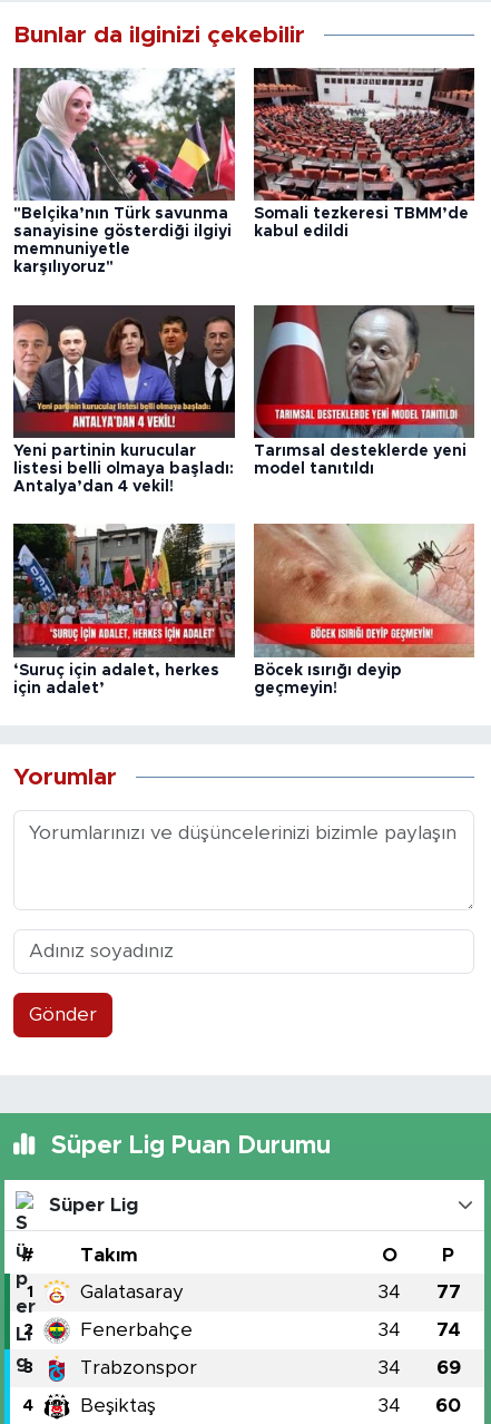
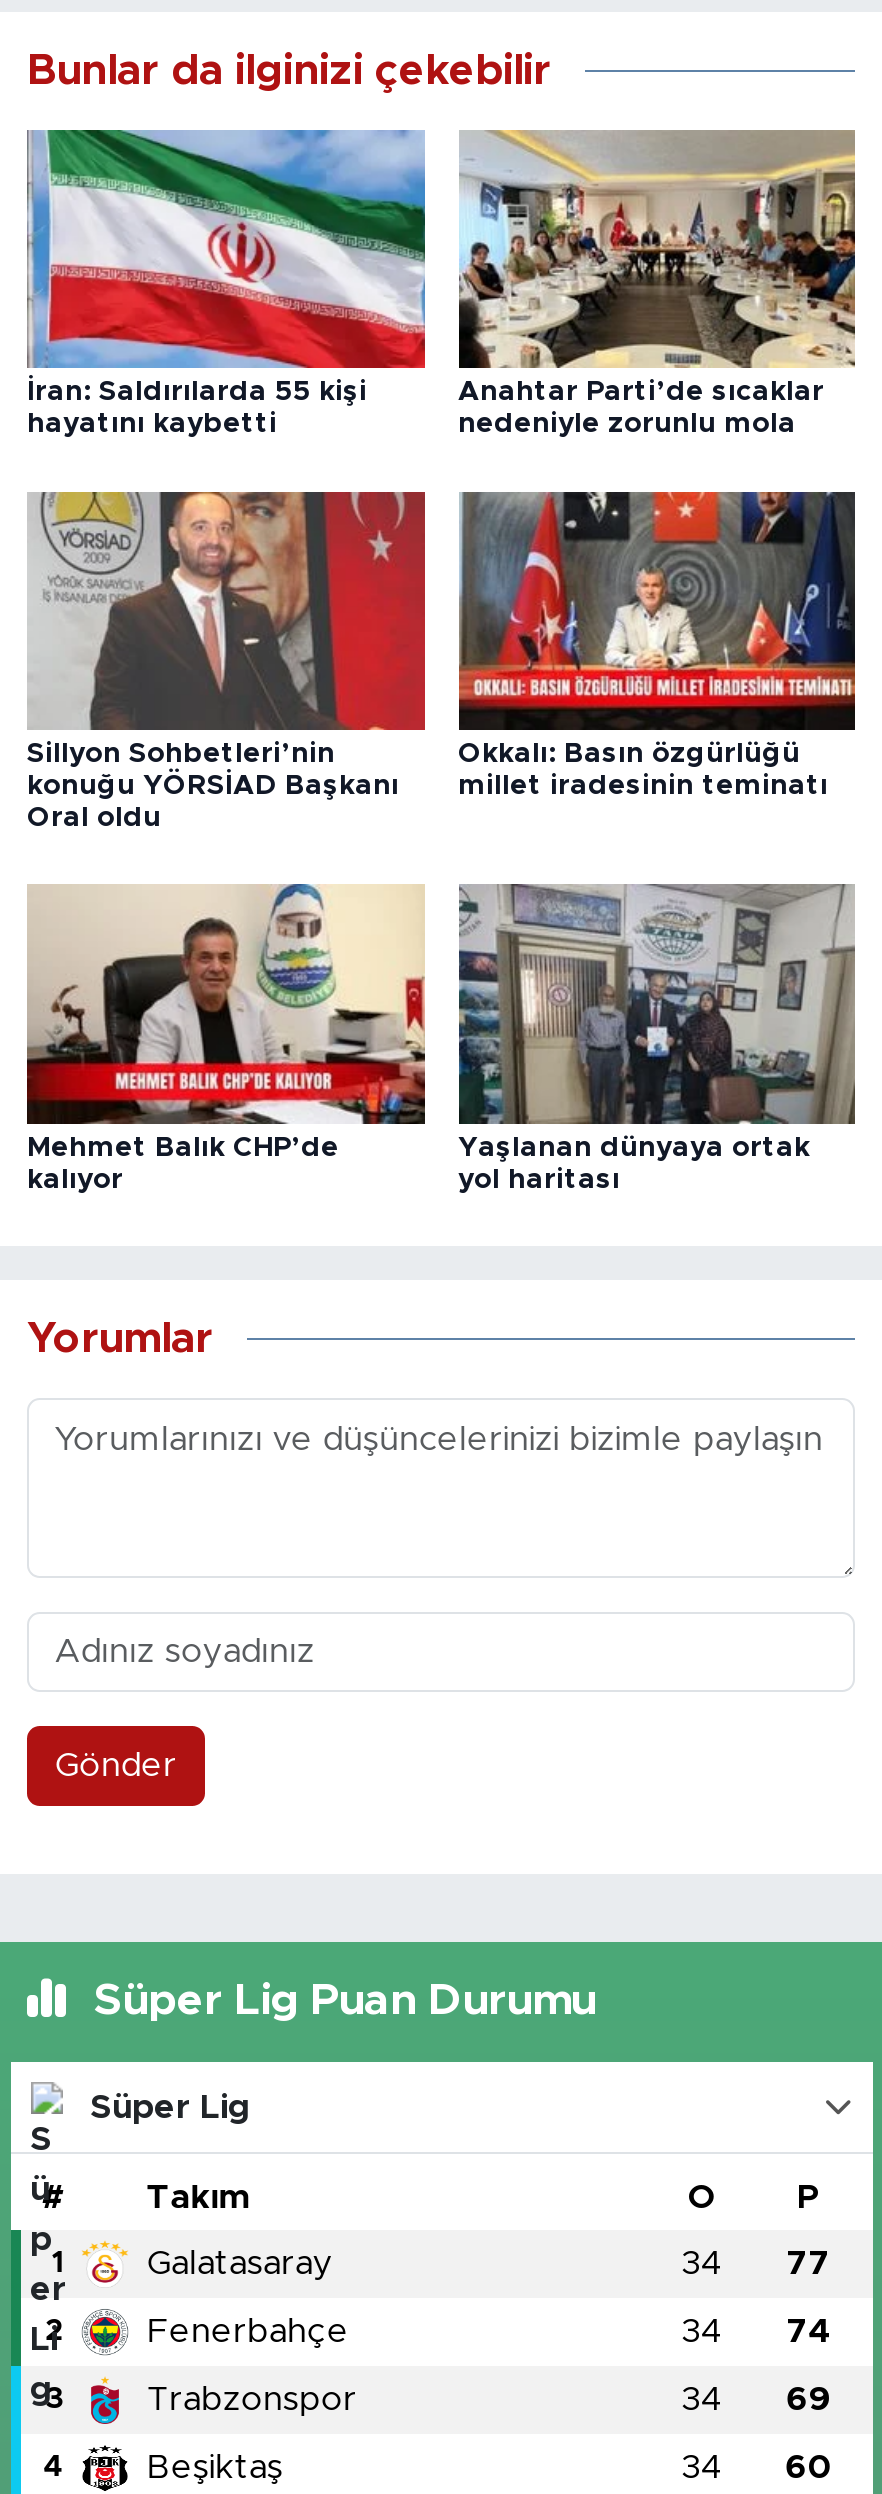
- [image]
- "Belçika’nın Türk savunma
- sanayisine gösterdiği ilgiyi
- memnuniyetle
- karşılıyoruz"
+ [image]
+ İran: Saldırılarda 55 kişi
+ hayatını kaybetti

- [image]
- Somali tezkeresi TBMM’de
- kabul edildi
+ [image]
+ Anahtar Parti’de sıcaklar
+ nedeniyle zorunlu mola

- [image]
- Yeni partinin kurucular
- listesi belli olmaya başladı:
- Antalya’dan 4 vekil!
+ [image]
+ Sillyon Sohbetleri’nin
+ konuğu YÖRSİAD Başkanı
+ Oral oldu

- [image]
- Tarımsal desteklerde yeni
- model tanıtıldı
+ [image]
+ Okkalı: Basın özgürlüğü
+ millet iradesinin teminatı

- [image]
- ‘Suruç için adalet, herkes
- için adalet’
+ [image]
+ Mehmet Balık CHP’de
+ kalıyor

- [image]
- Böcek ısırığı deyip
- geçmeyin!
+ [image]
+ Yaşlanan dünyaya ortak
+ yol haritası
